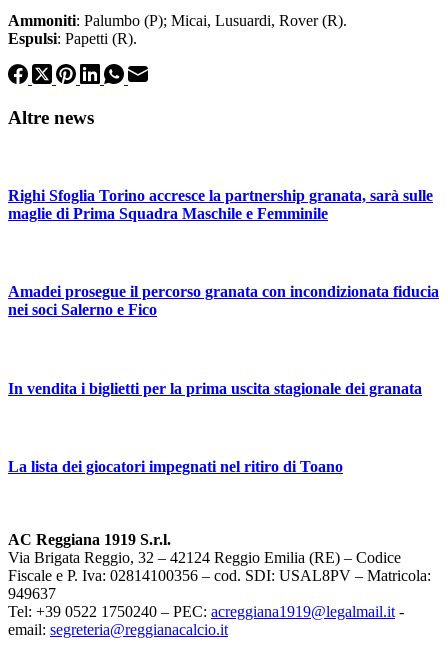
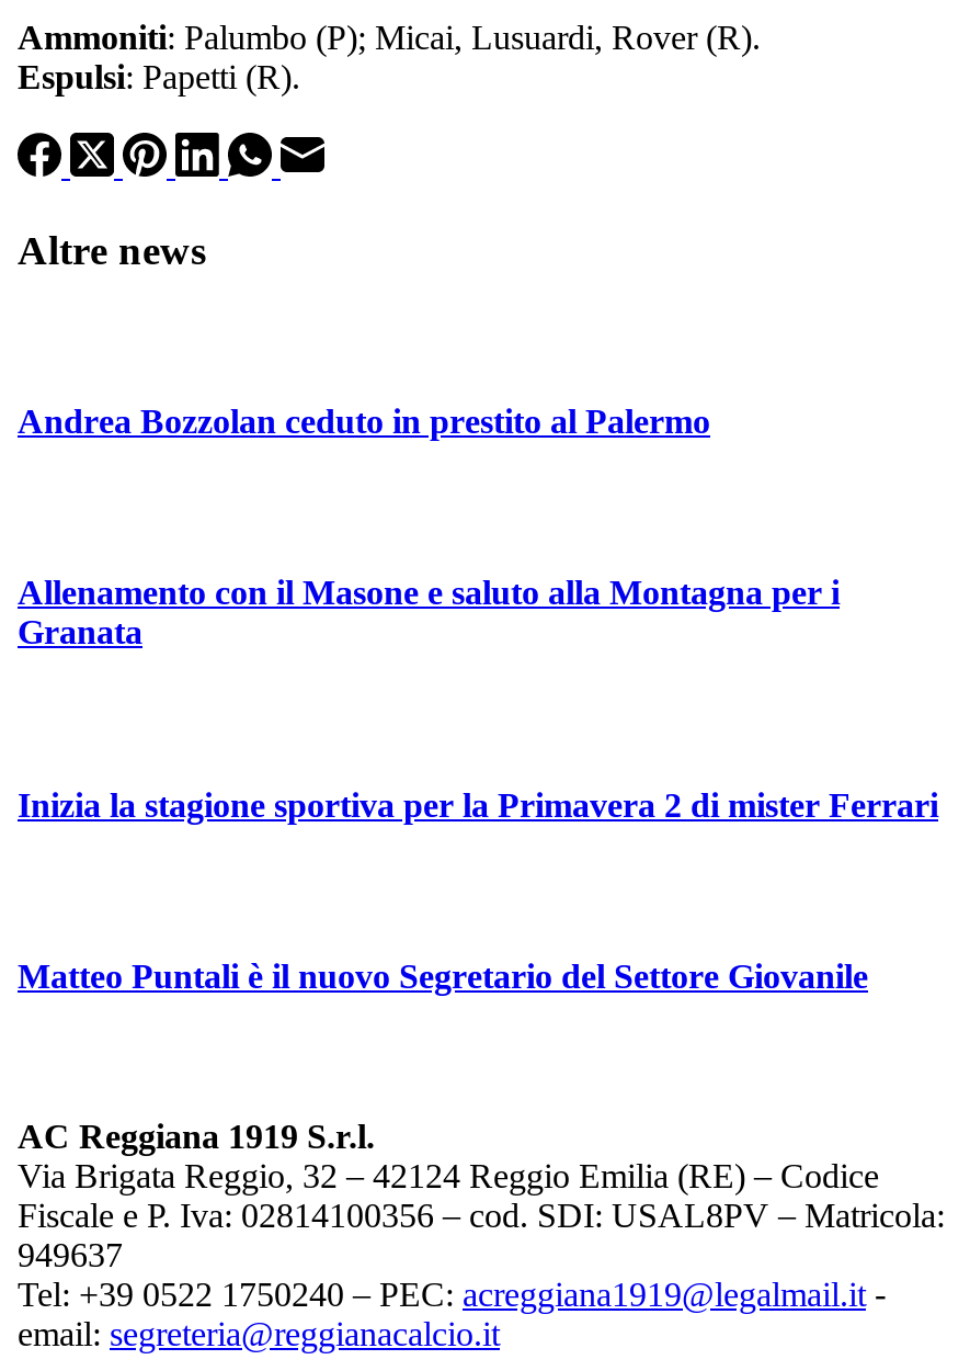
- Righi Sfoglia Torino accresce la partnership granata, sarà sulle
- maglie di Prima Squadra Maschile e Femminile
+ Andrea Bozzolan ceduto in prestito al Palermo

- Amadei prosegue il percorso granata con incondizionata fiducia
- nei soci Salerno e Fico
+ Allenamento con il Masone e saluto alla Montagna per i
+ Granata

- In vendita i biglietti per la prima uscita stagionale dei granata
+ Inizia la stagione sportiva per la Primavera 2 di mister Ferrari

- La lista dei giocatori impegnati nel ritiro di Toano
+ Matteo Puntali è il nuovo Segretario del Settore Giovanile
